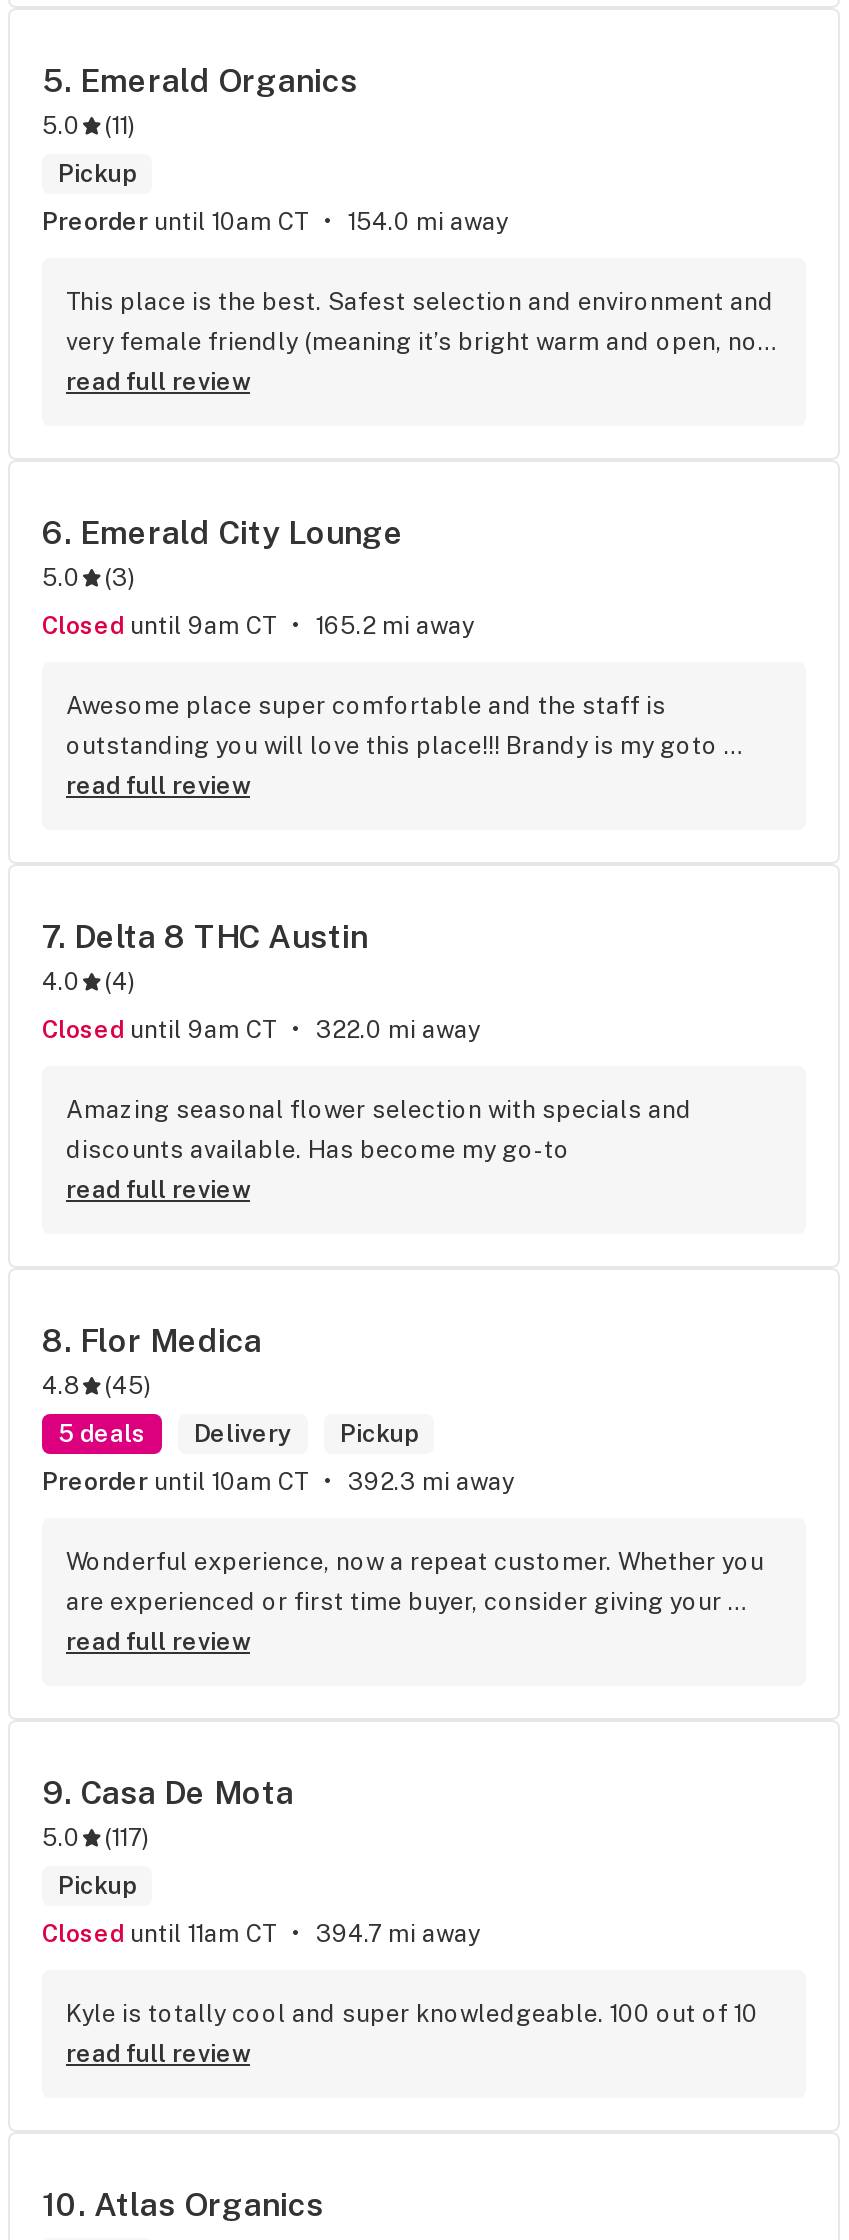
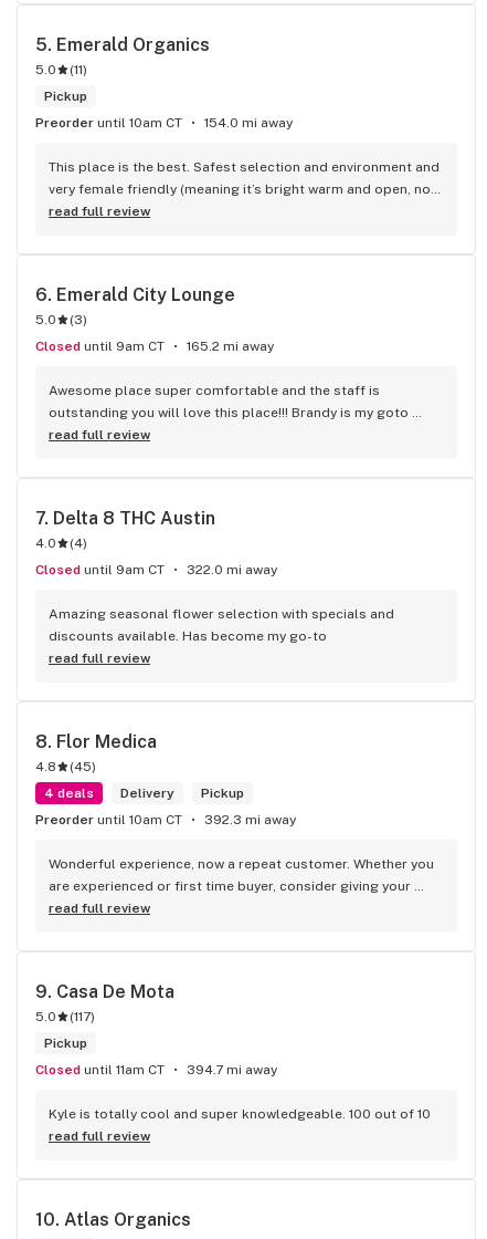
- 5 deals Delivery Pickup
+ 4 deals Delivery Pickup
